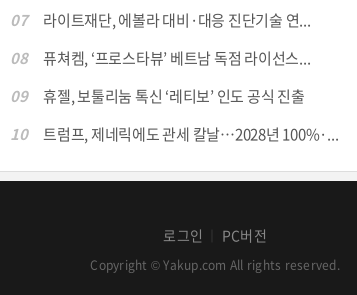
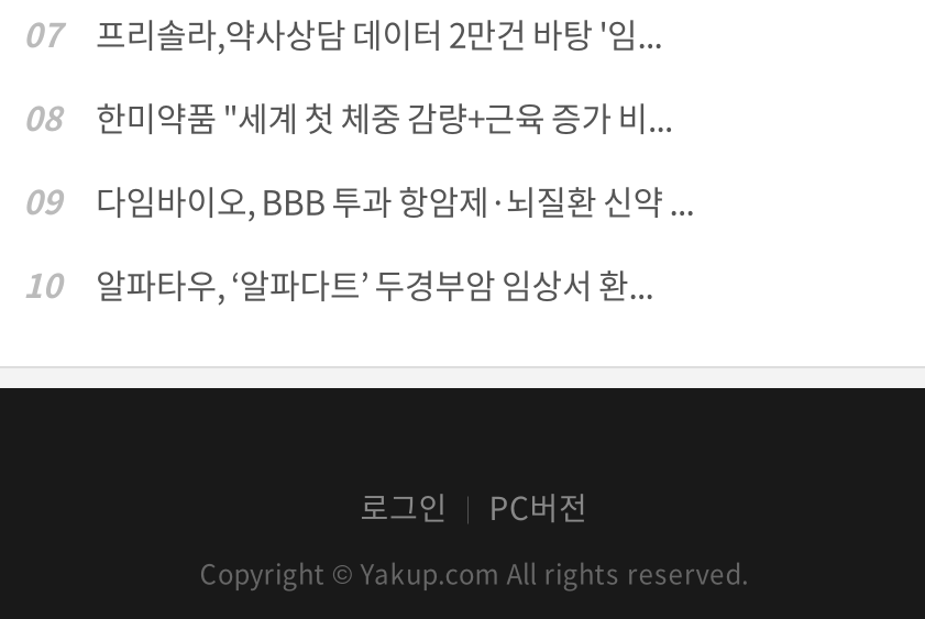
- 라이트재단, 에볼라 대비·대응 진단기술 연...
+ 프리솔라,약사상담 데이터 2만건 바탕 '임...

- 퓨쳐켐, ‘프로스타뷰’ 베트남 독점 라이선스...
+ 한미약품 "세계 첫 체중 감량+근육 증가 비...

- 휴젤, 보툴리눔 톡신 ‘레티보’ 인도 공식 진출
+ 다임바이오, BBB 투과 항암제·뇌질환 신약 ...

- 트럼프, 제네릭에도 관세 칼날…2028년 100%·...
+ 알파타우, ‘알파다트’ 두경부암 임상서 환...
